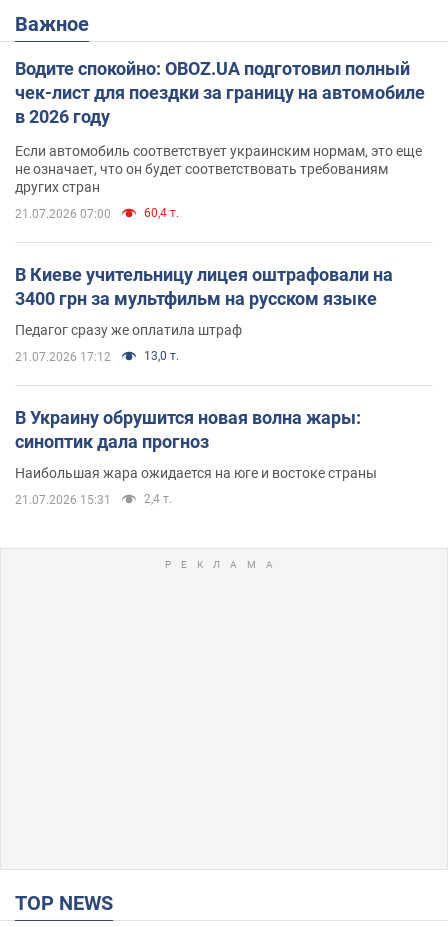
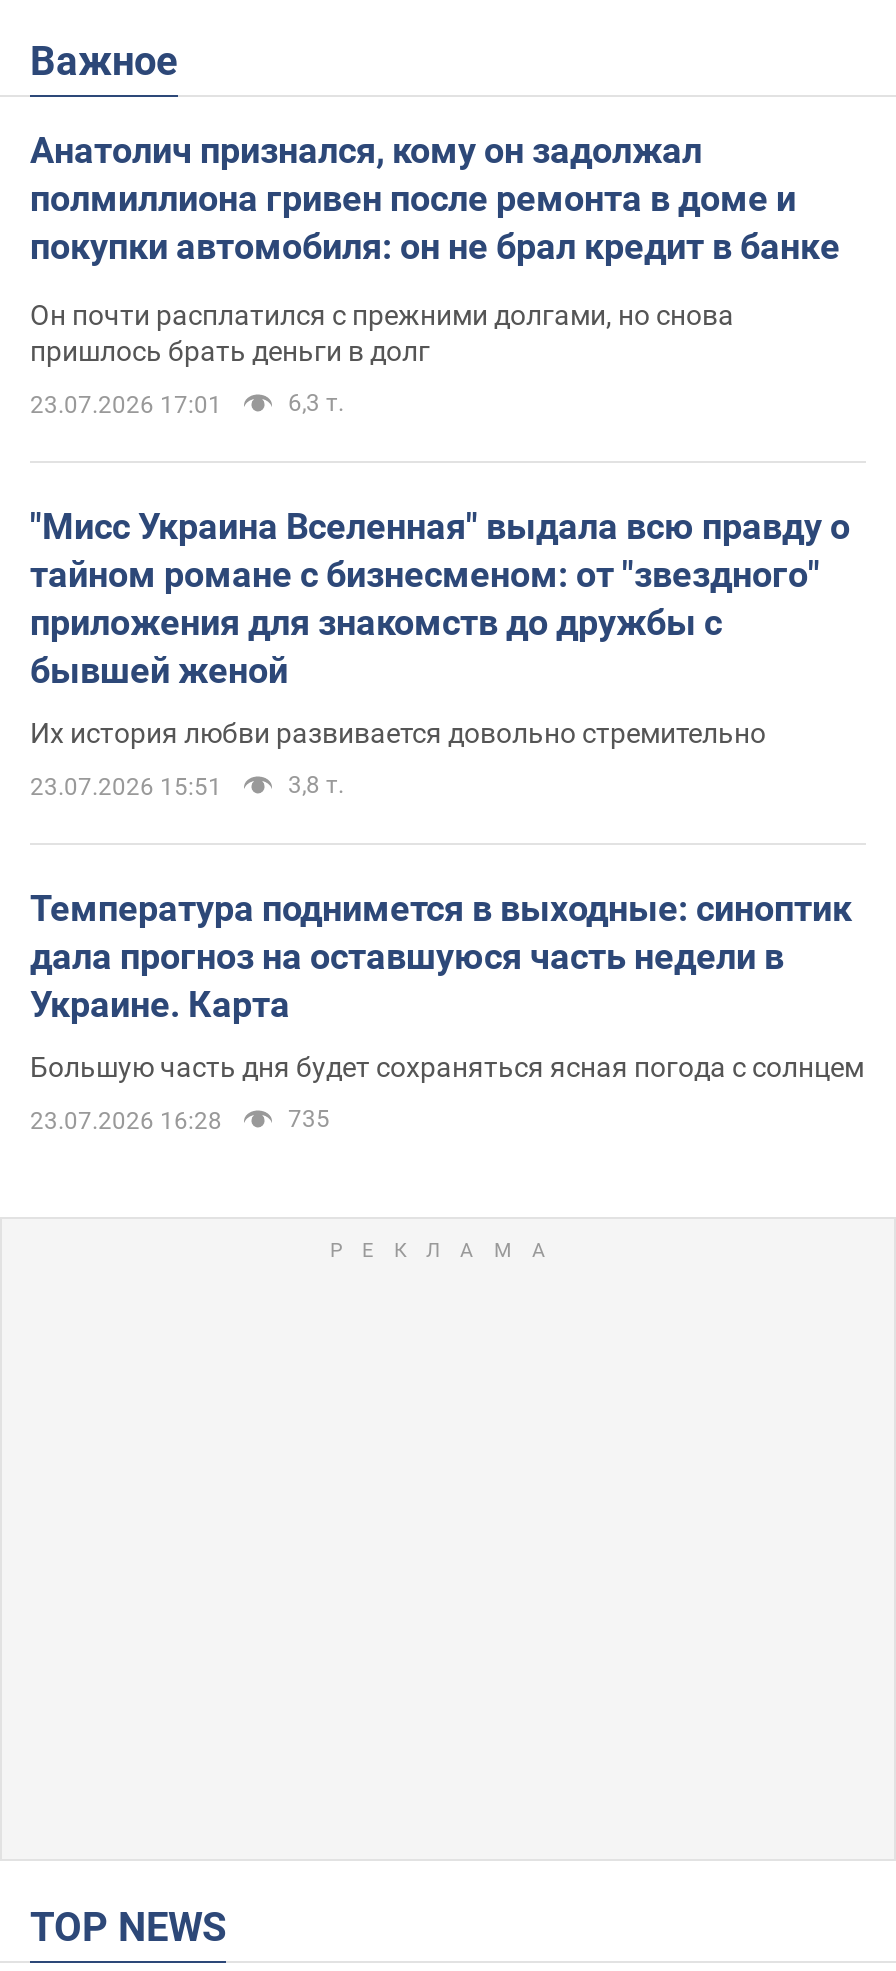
- Водите спокойно: OBOZ.UA подготовил полный
- чек-лист для поездки за границу на автомобиле
- в 2026 году
+ Анатолич признался, кому он задолжал
+ полмиллиона гривен после ремонта в доме и
+ покупки автомобиля: он не брал кредит в банке

- Если автомобиль соответствует украинским нормам, это еще
- не означает, что он будет соответствовать требованиям
- других стран
+ Он почти расплатился с прежними долгами, но снова
+ пришлось брать деньги в долг

- 21.07.2026 07:00
- 60,4 т.
+ 23.07.2026 17:01
+ 6,3 т.

- В Киеве учительницу лицея оштрафовали на
- 3400 грн за мультфильм на русском языке
+ "Мисс Украина Вселенная" выдала всю правду о
+ тайном романе с бизнесменом: от "звездного"
+ приложения для знакомств до дружбы с
+ бывшей женой

- Педагог сразу же оплатила штраф
+ Их история любви развивается довольно стремительно

- 21.07.2026 17:12
- 13,0 т.
+ 23.07.2026 15:51
+ 3,8 т.

- В Украину обрушится новая волна жары:
- синоптик дала прогноз
+ Температура поднимется в выходные: синоптик
+ дала прогноз на оставшуюся часть недели в
+ Украине. Карта

- Наибольшая жара ожидается на юге и востоке страны
+ Большую часть дня будет сохраняться ясная погода с солнцем

- 21.07.2026 15:31
- 2,4 т.
+ 23.07.2026 16:28
+ 735
